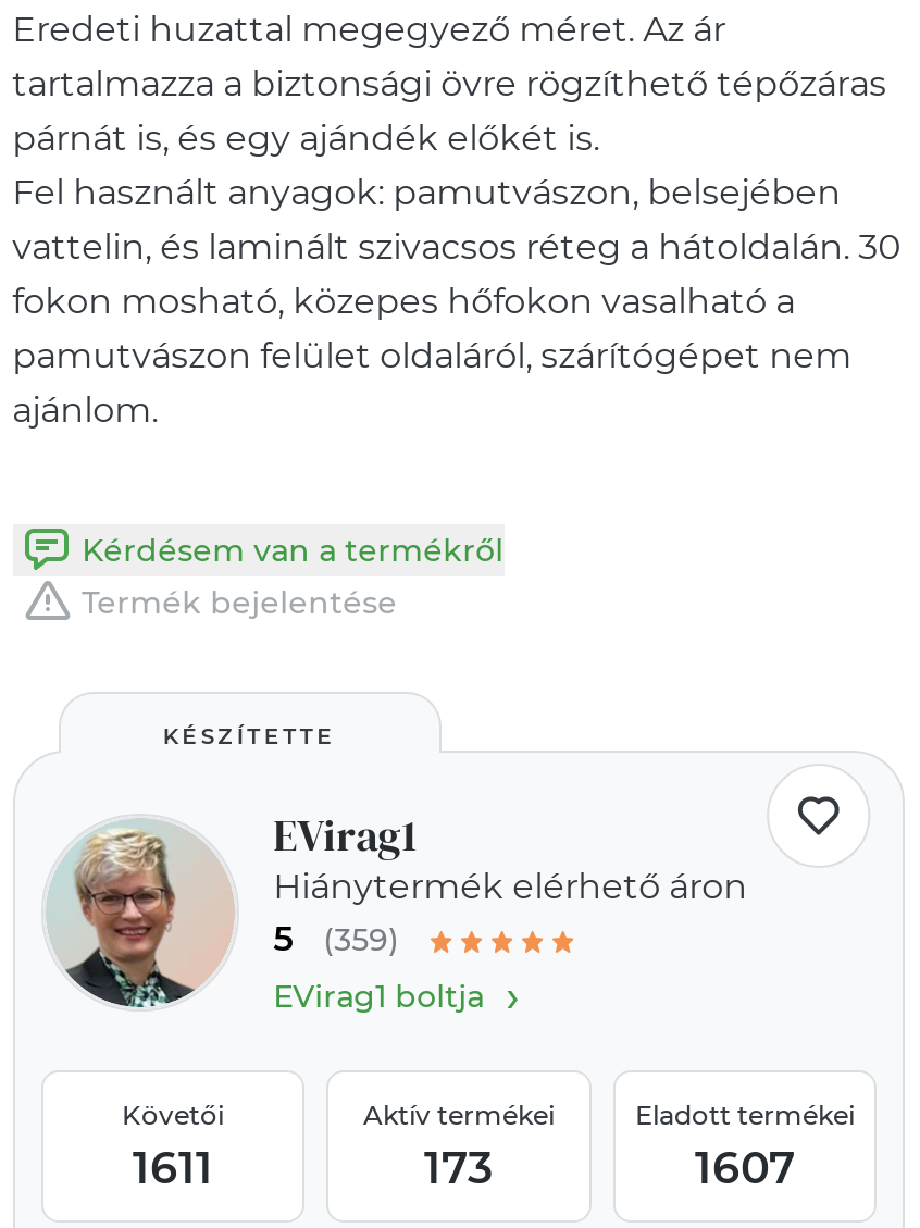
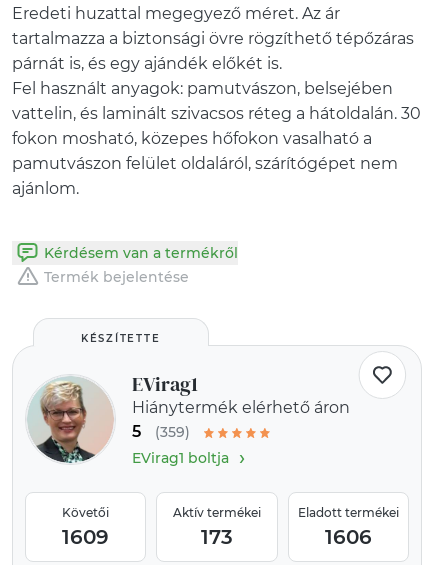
- 1611
+ 1609

- 1607
+ 1606
